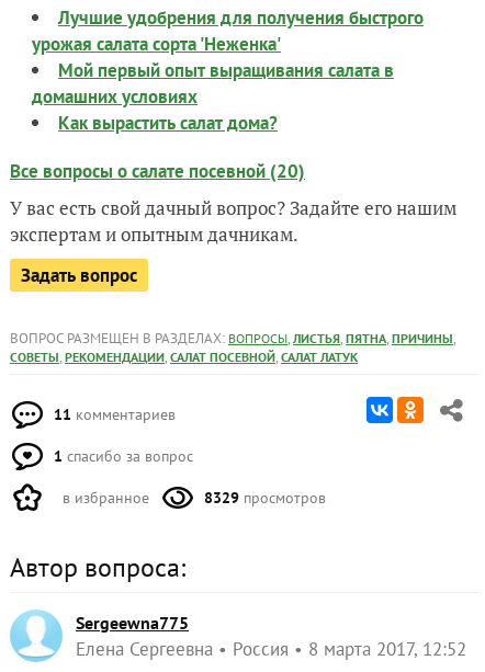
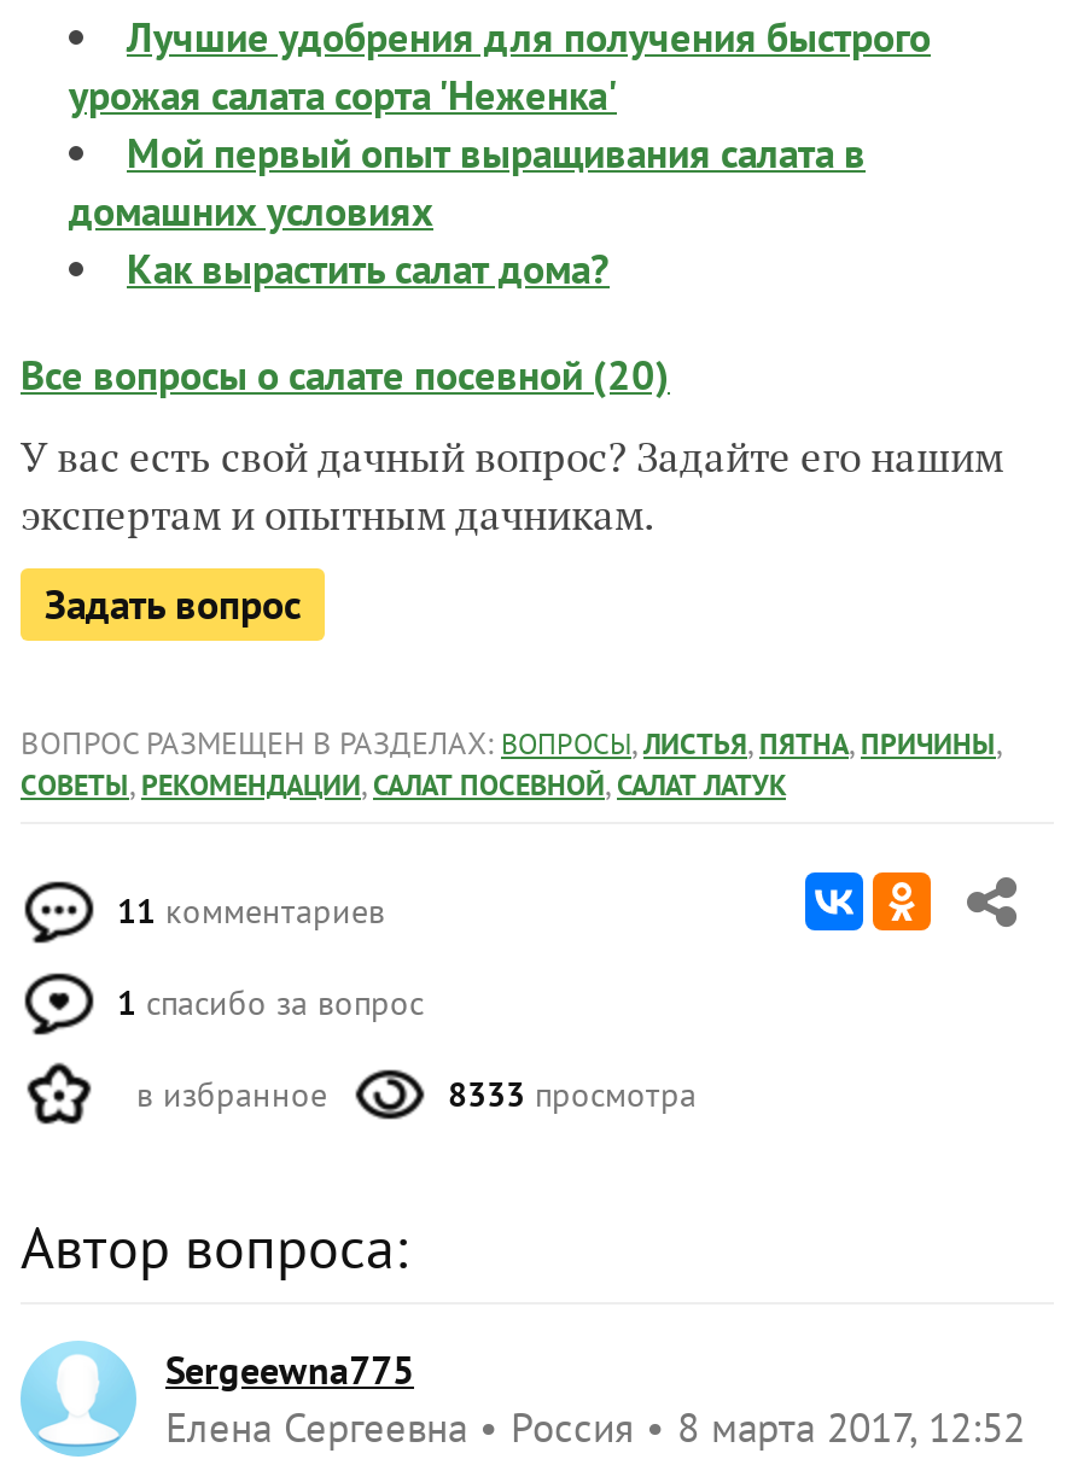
- 8329 просмотров
+ 8333 просмотра
